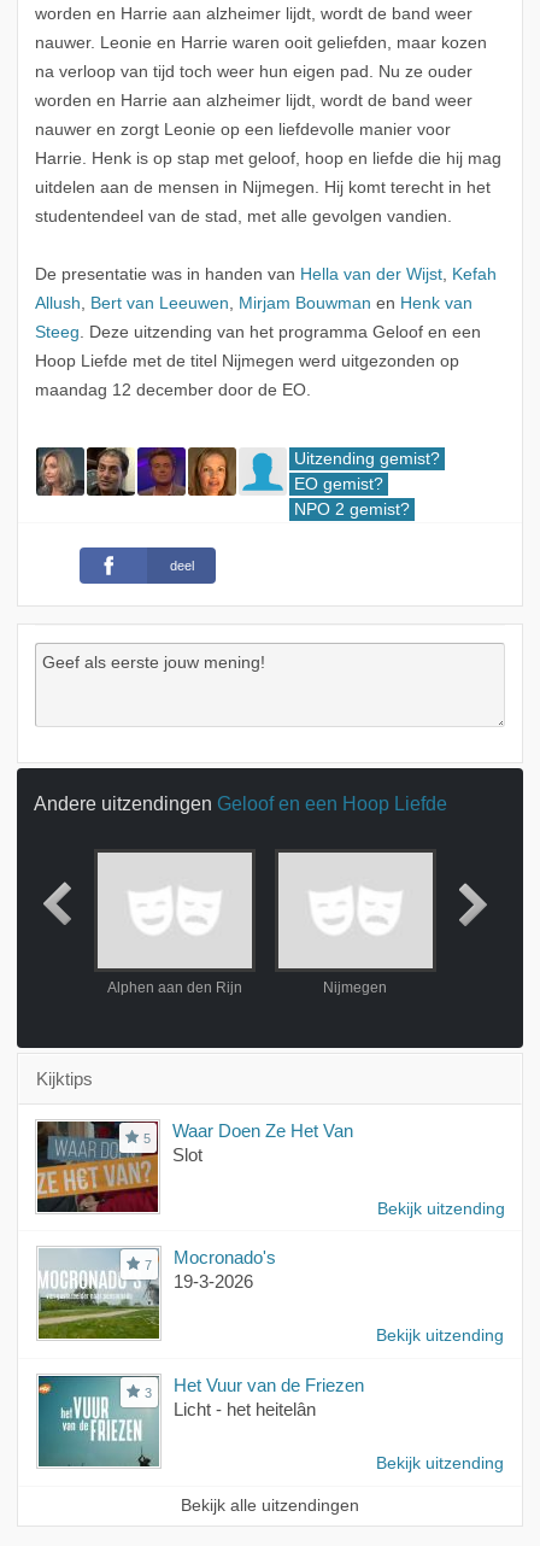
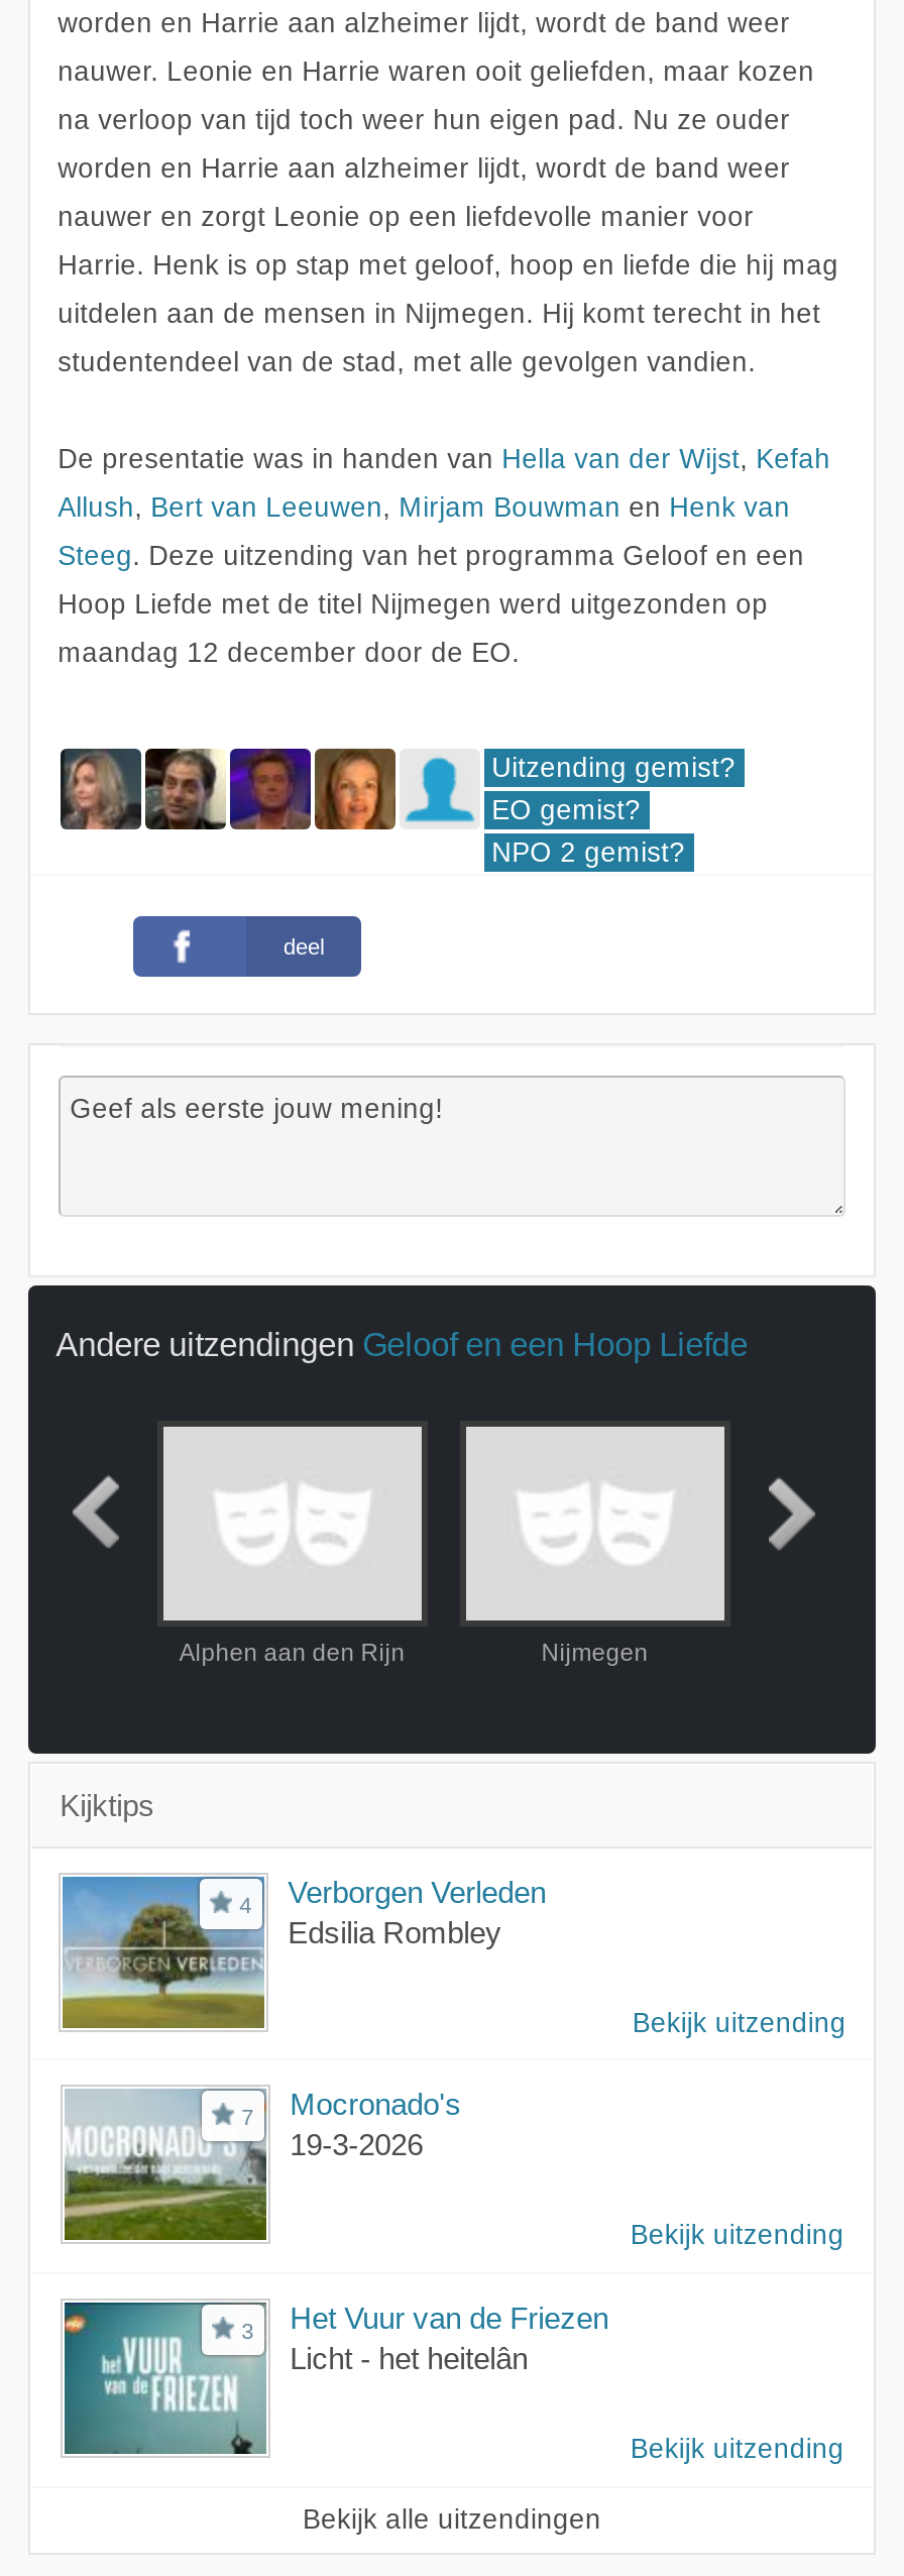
- [image]
- 5
- Waar Doen Ze Het Van
- Slot
+ [image]
+ 4
+ Verborgen Verleden
+ Edsilia Rombley
